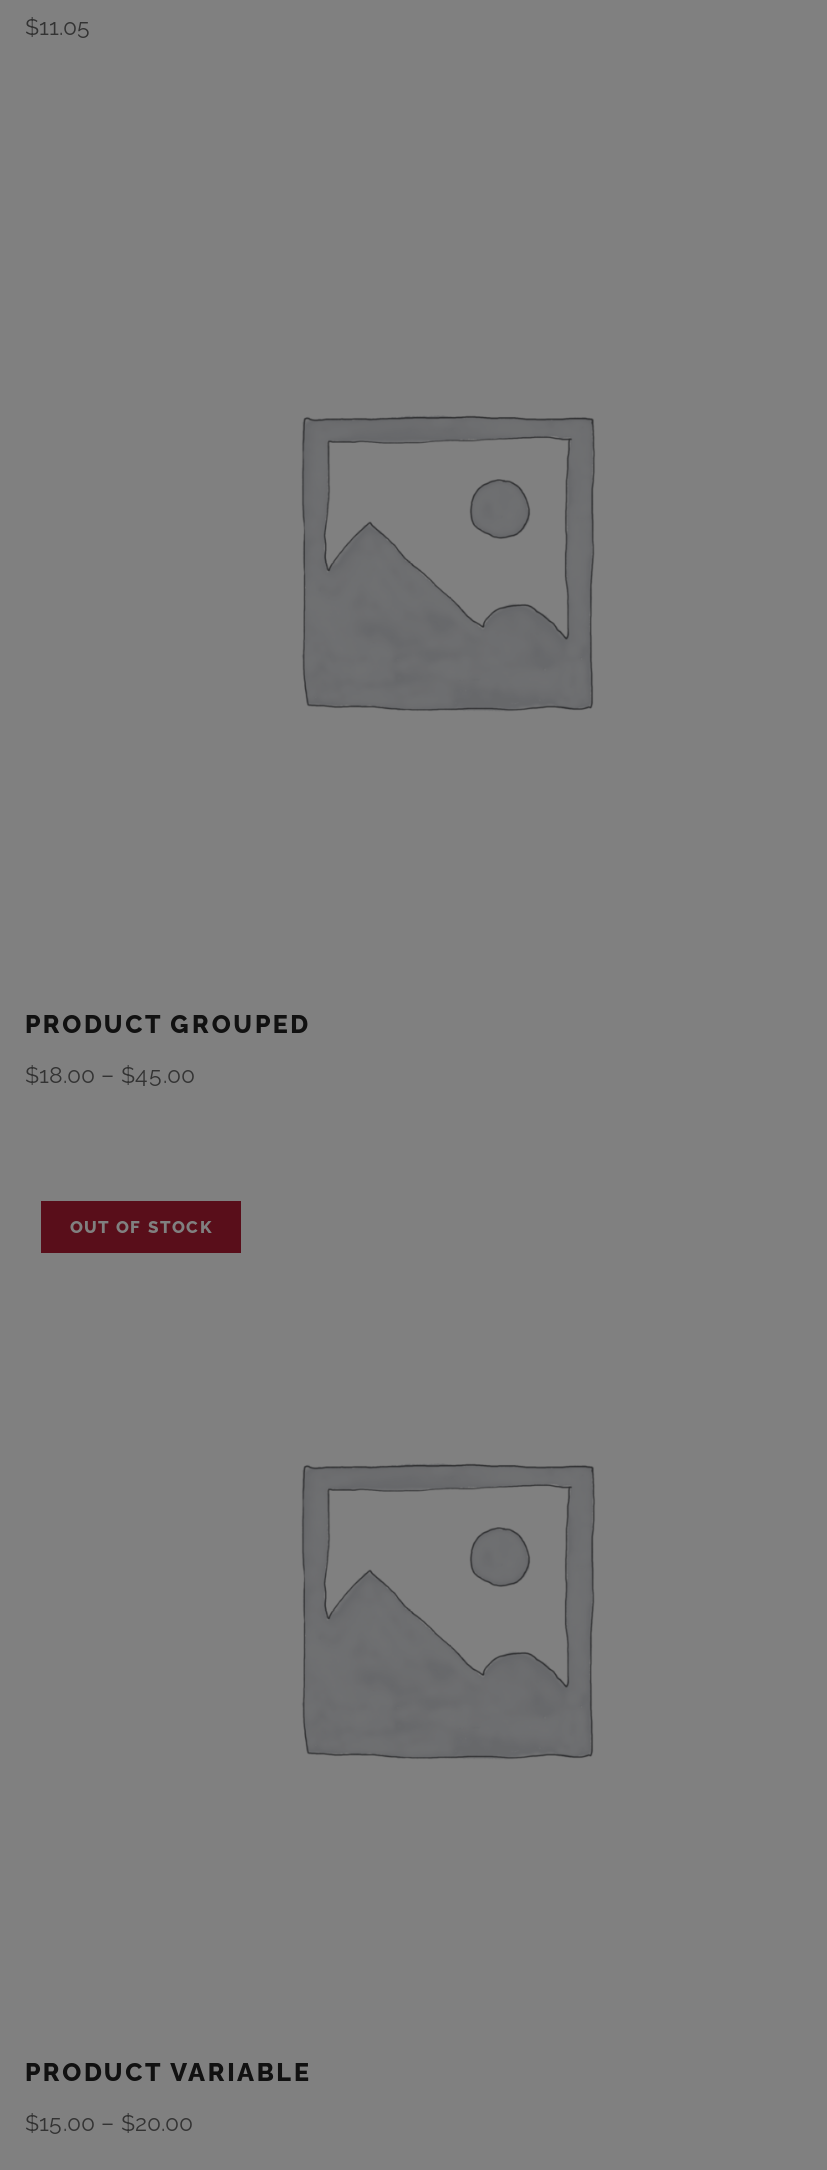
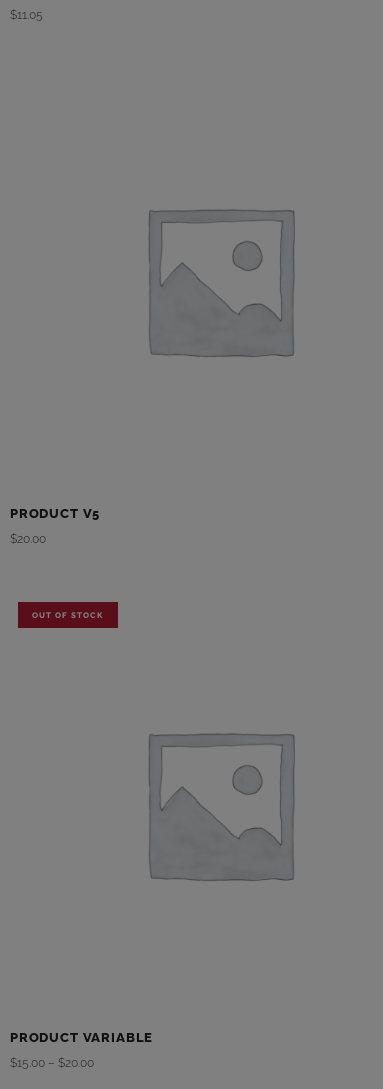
- PRODUCT GROUPED
+ PRODUCT V5

- $18.00 – $45.00
+ $20.00
